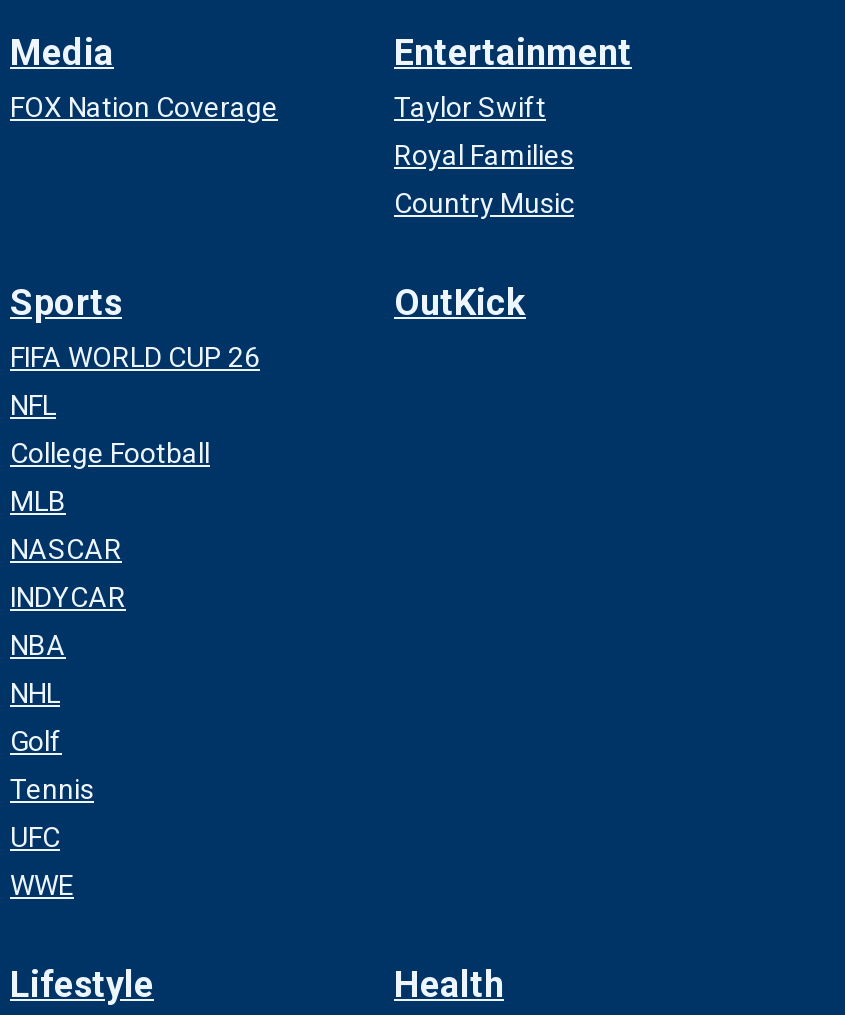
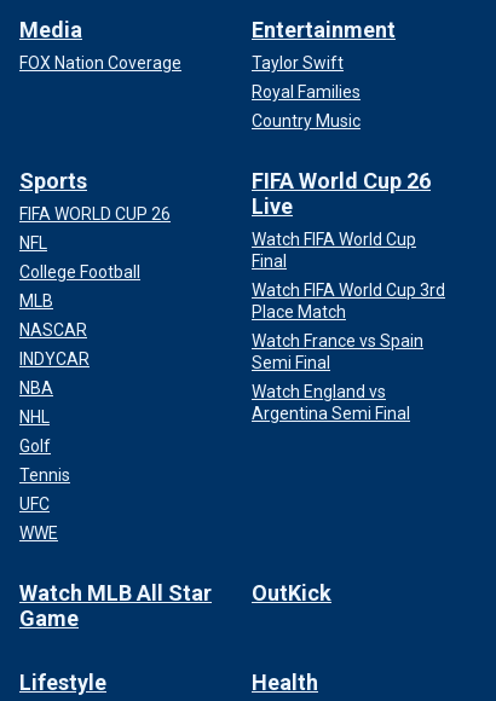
moved down: OutKick

+ Watch MLB All Star
+ Game

+ FIFA World Cup 26
+ Live
+ Watch FIFA World Cup
+ Final
+ Watch FIFA World Cup 3rd
+ Place Match
+ Watch France vs Spain
+ Semi Final
+ Watch England vs
+ Argentina Semi Final
